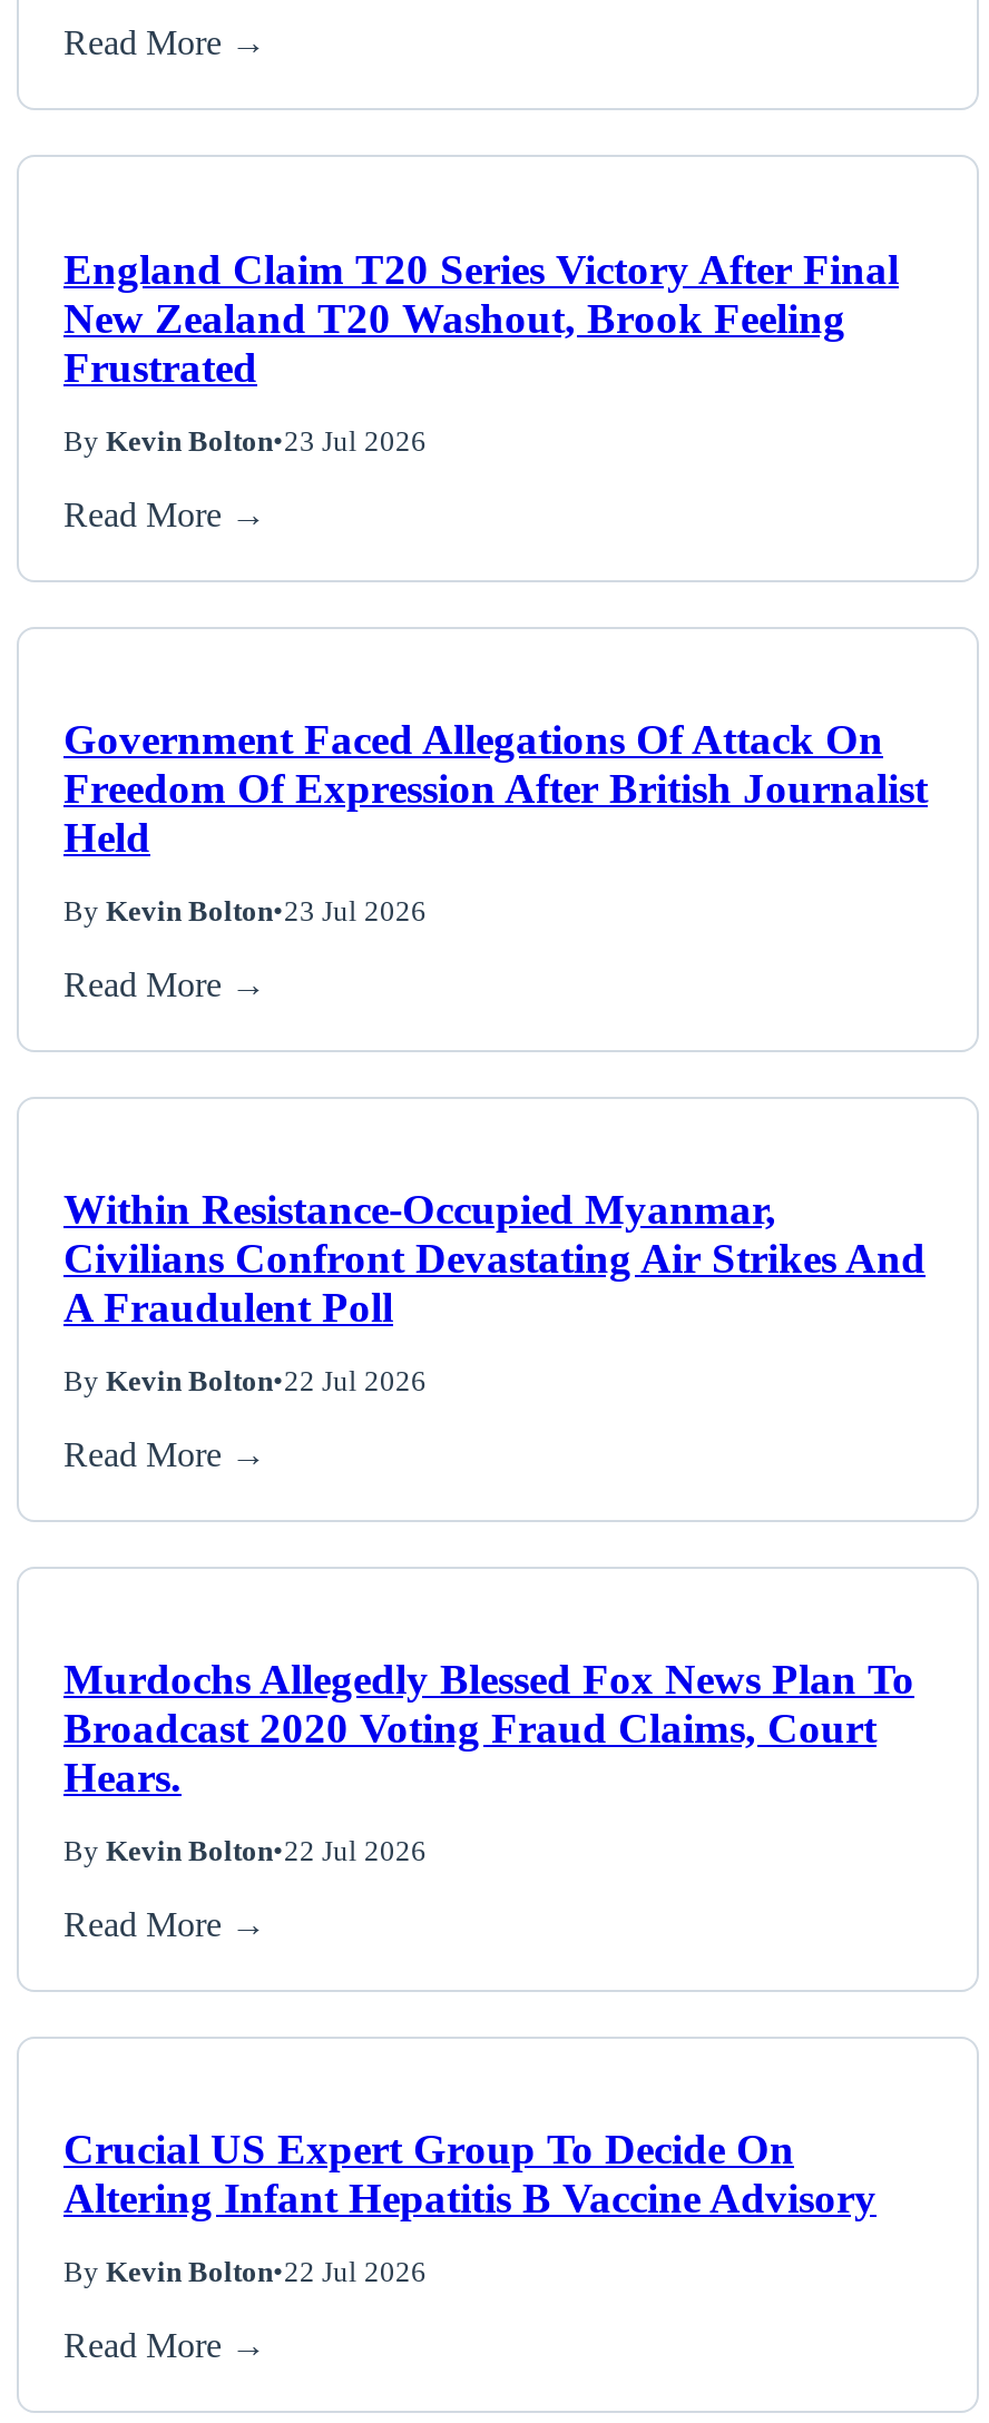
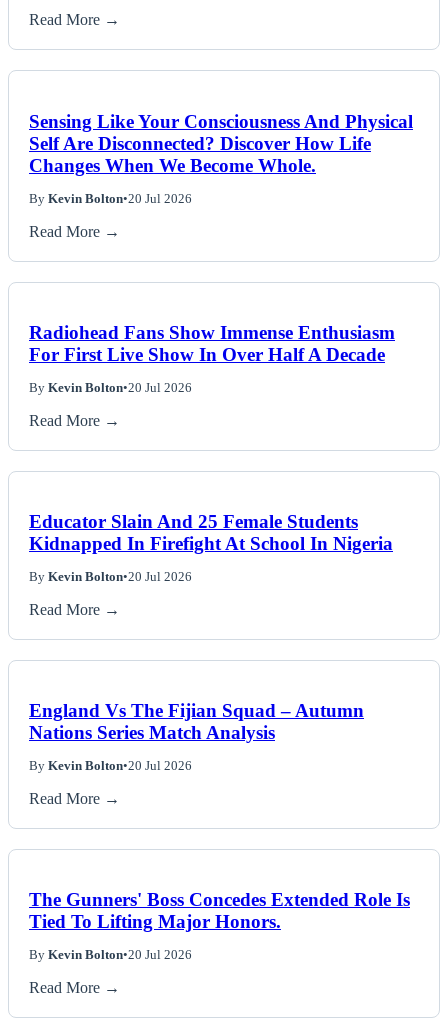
- England Claim T20 Series Victory After Final
- New Zealand T20 Washout, Brook Feeling
- Frustrated
+ Sensing Like Your Consciousness And Physical
+ Self Are Disconnected? Discover How Life
+ Changes When We Become Whole.

- By Kevin Bolton•23 Jul 2026
+ By Kevin Bolton•20 Jul 2026

- Government Faced Allegations Of Attack On
- Freedom Of Expression After British Journalist
- Held
+ Radiohead Fans Show Immense Enthusiasm
+ For First Live Show In Over Half A Decade

- By Kevin Bolton•23 Jul 2026
+ By Kevin Bolton•20 Jul 2026

- Within Resistance-Occupied Myanmar,
- Civilians Confront Devastating Air Strikes And
- A Fraudulent Poll
+ Educator Slain And 25 Female Students
+ Kidnapped In Firefight At School In Nigeria

- By Kevin Bolton•22 Jul 2026
+ By Kevin Bolton•20 Jul 2026

- Murdochs Allegedly Blessed Fox News Plan To
- Broadcast 2020 Voting Fraud Claims, Court
- Hears.
+ England Vs The Fijian Squad – Autumn
+ Nations Series Match Analysis

- By Kevin Bolton•22 Jul 2026
+ By Kevin Bolton•20 Jul 2026

- Crucial US Expert Group To Decide On
- Altering Infant Hepatitis B Vaccine Advisory
+ The Gunners' Boss Concedes Extended Role Is
+ Tied To Lifting Major Honors.

- By Kevin Bolton•22 Jul 2026
+ By Kevin Bolton•20 Jul 2026
